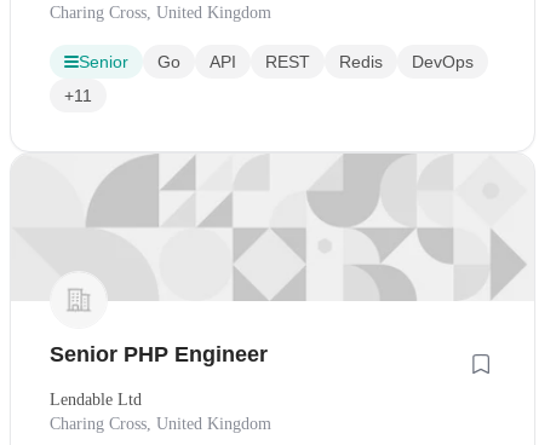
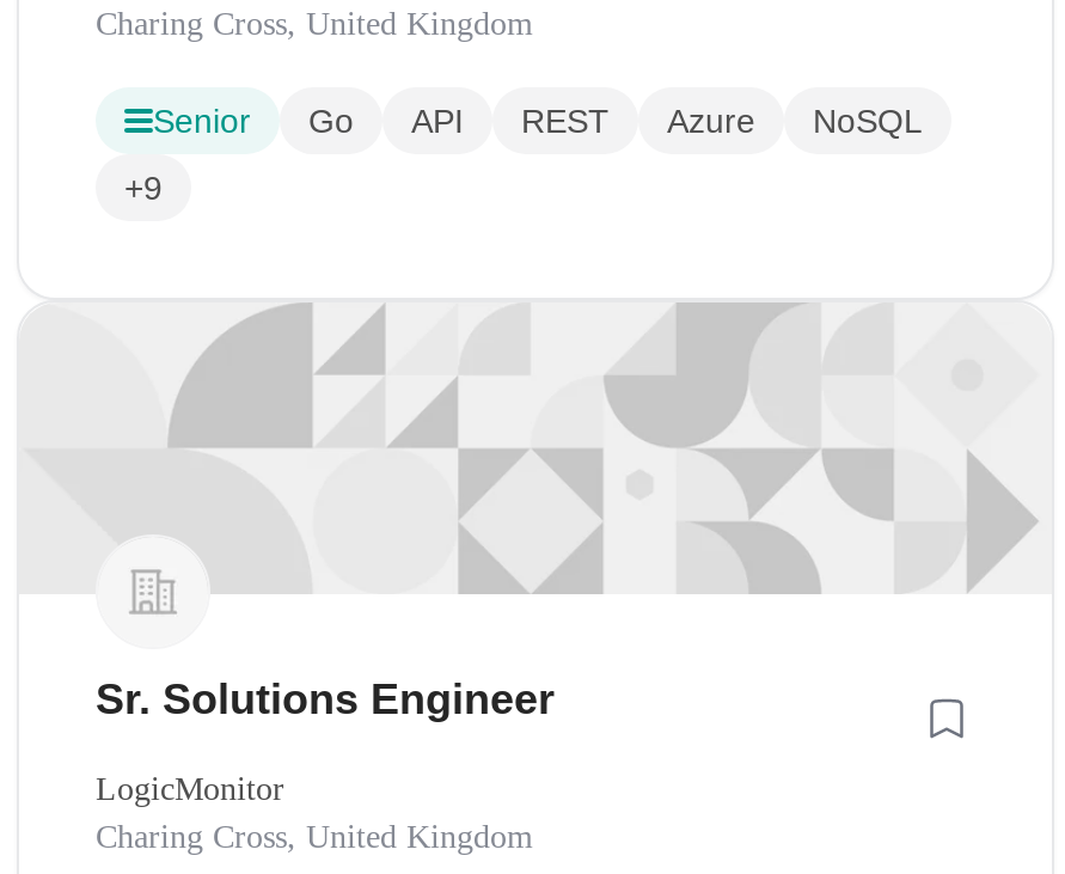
- Redis
- DevOps
+ Azure
+ NoSQL

- +11
+ +9

- Senior PHP Engineer
+ Sr. Solutions Engineer

- Lendable Ltd
+ LogicMonitor
